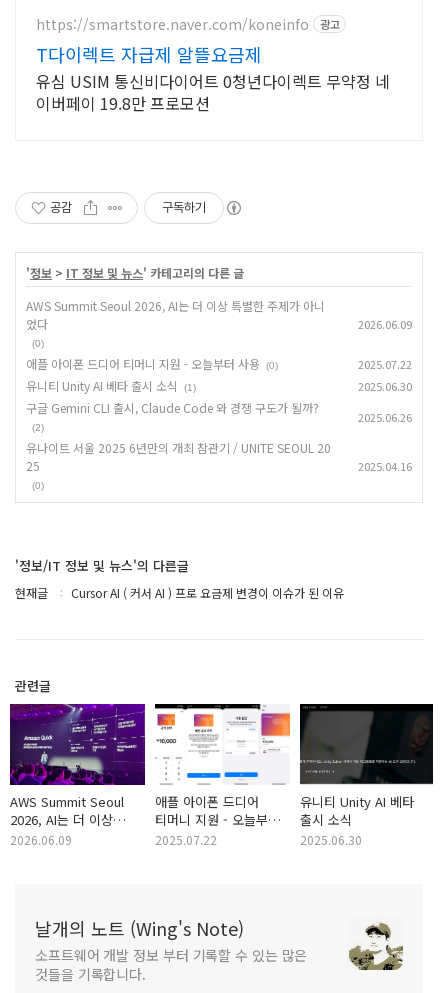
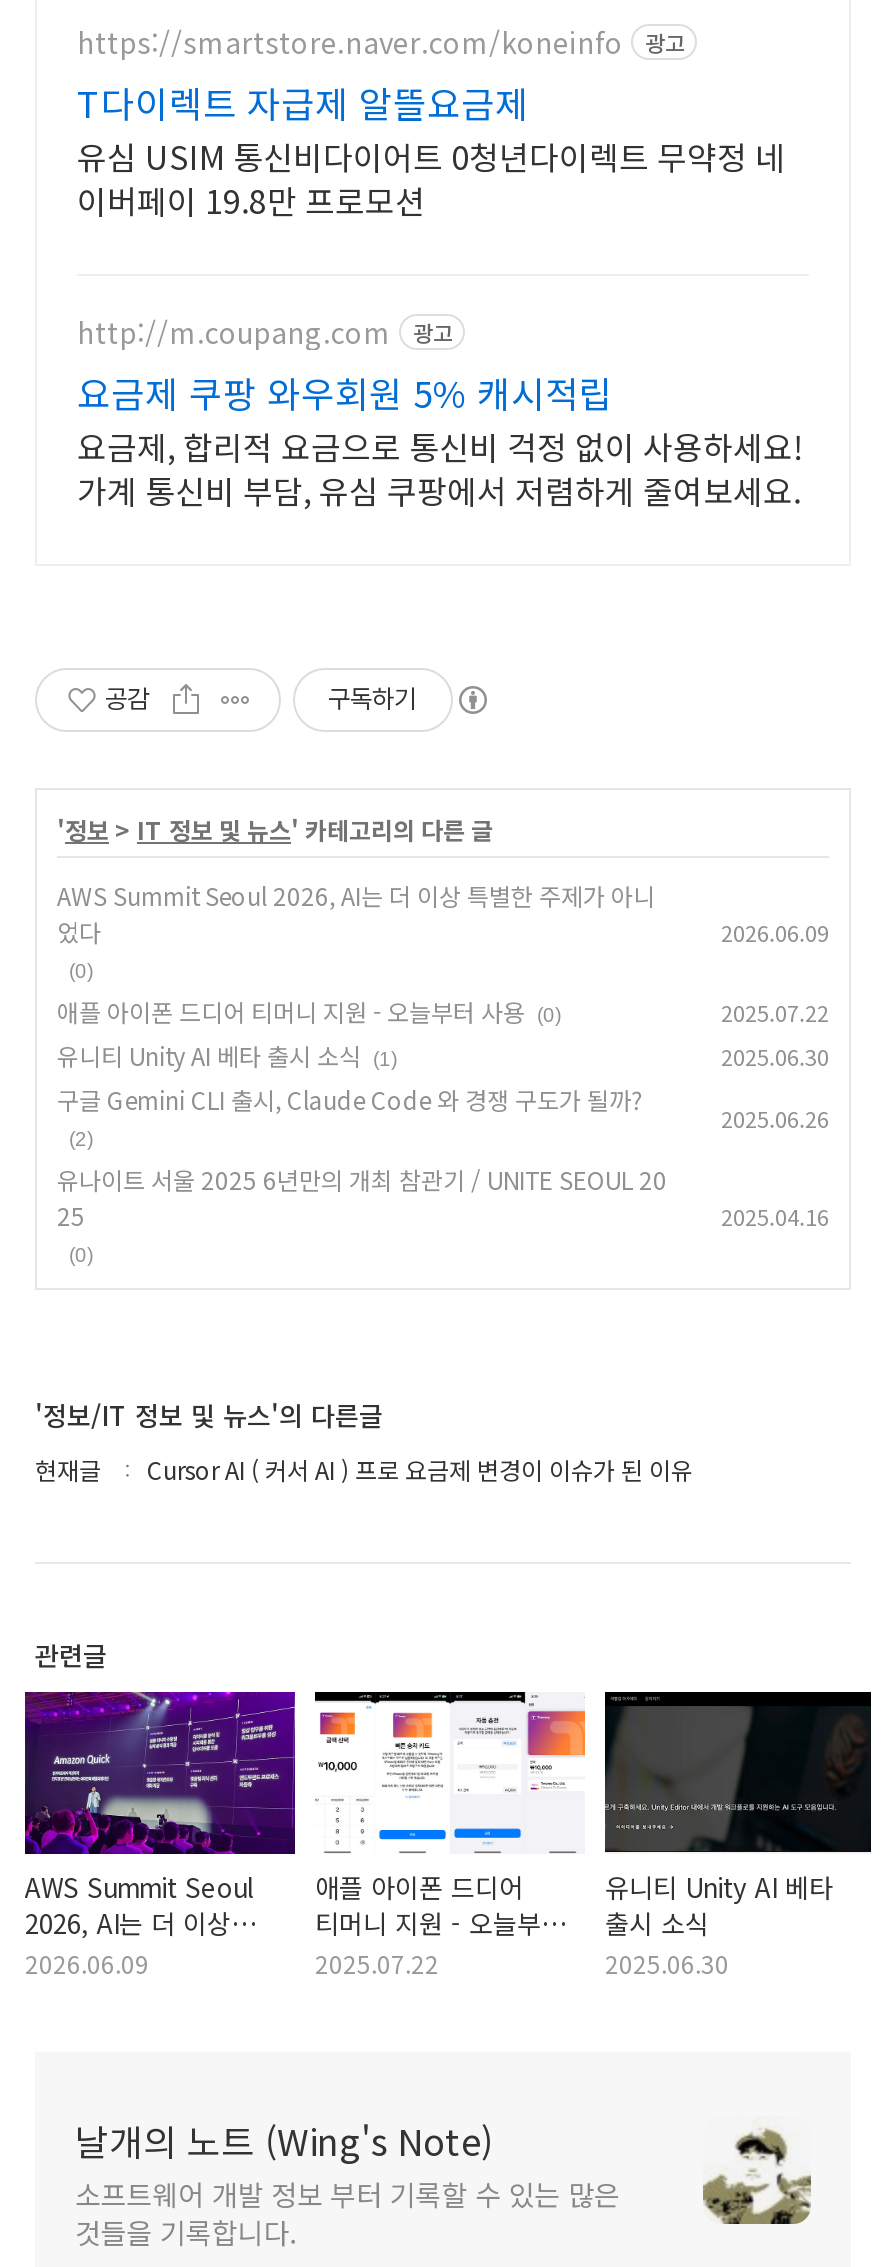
+ http://m.coupang.com
+ 광고
+ 요금제 쿠팡 와우회원 5% 캐시적립
+ 요금제, 합리적 요금으로 통신비 걱정 없이 사용하세요!
+ 가계 통신비 부담, 유심 쿠팡에서 저렴하게 줄여보세요.
